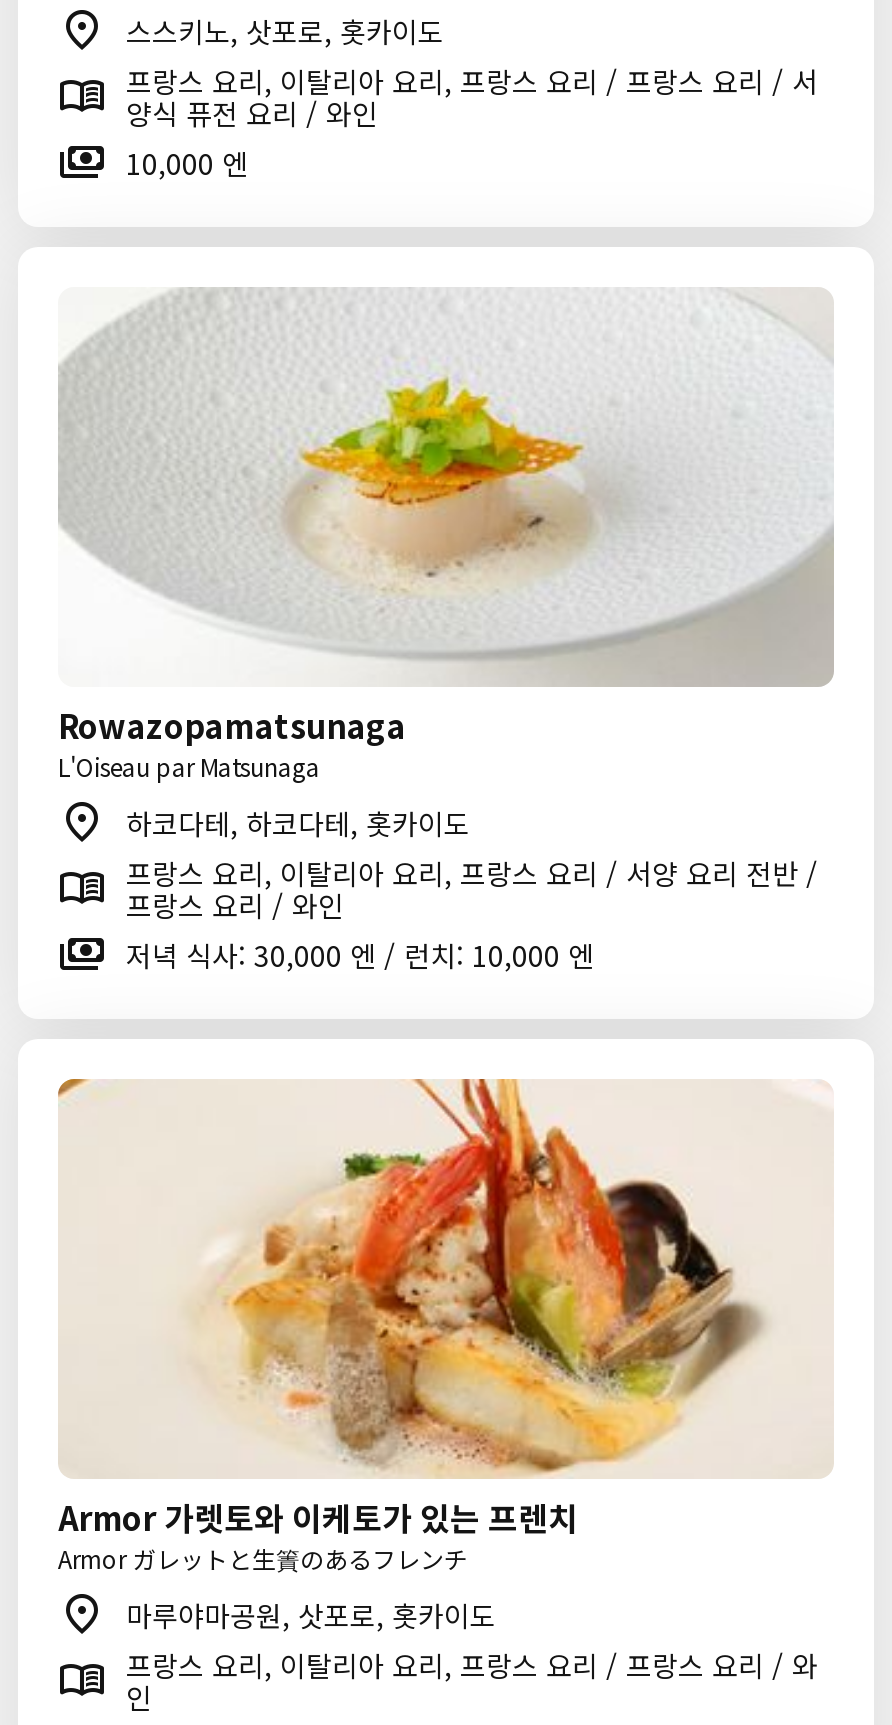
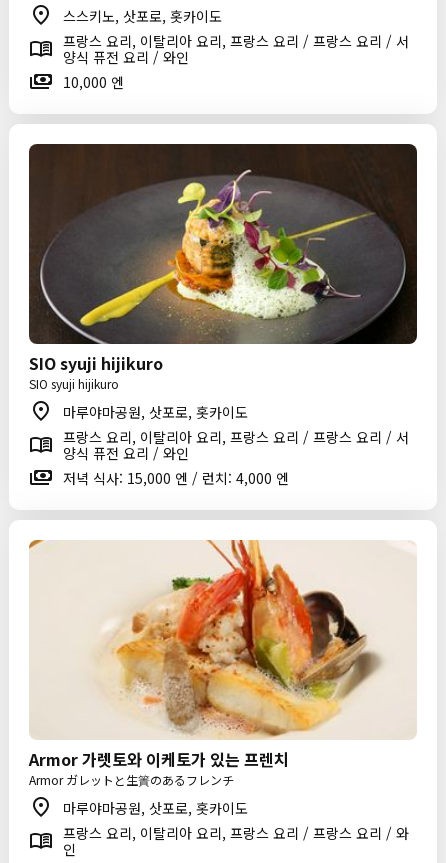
- [image]
- Rowazopamatsunaga
- L'Oiseau par Matsunaga
+ [image]
+ SIO syuji hijikuro
+ SIO syuji hijikuro

- 하코다테, 하코다테, 홋카이도
- 프랑스 요리, 이탈리아 요리, 프랑스 요리 / 서양 요리 전반 /
- 프랑스 요리 / 와인
- 저녁 식사: 30,000 엔 / 런치: 10,000 엔
+ 마루야마공원, 삿포로, 홋카이도
+ 프랑스 요리, 이탈리아 요리, 프랑스 요리 / 프랑스 요리 / 서
+ 양식 퓨전 요리 / 와인
+ 저녁 식사: 15,000 엔 / 런치: 4,000 엔
